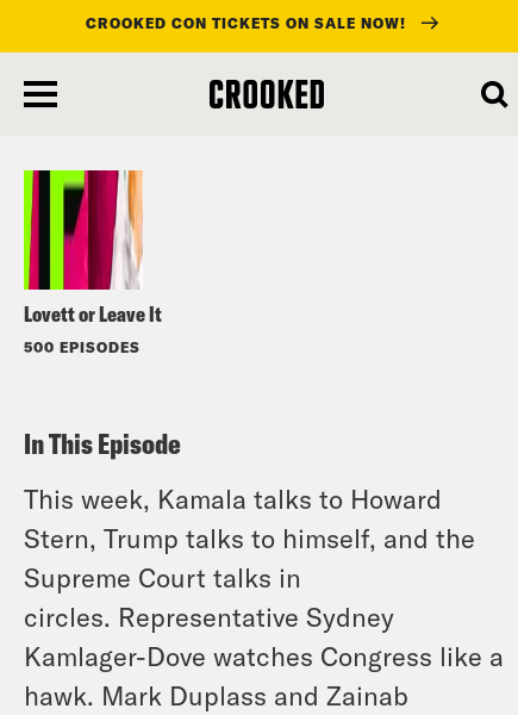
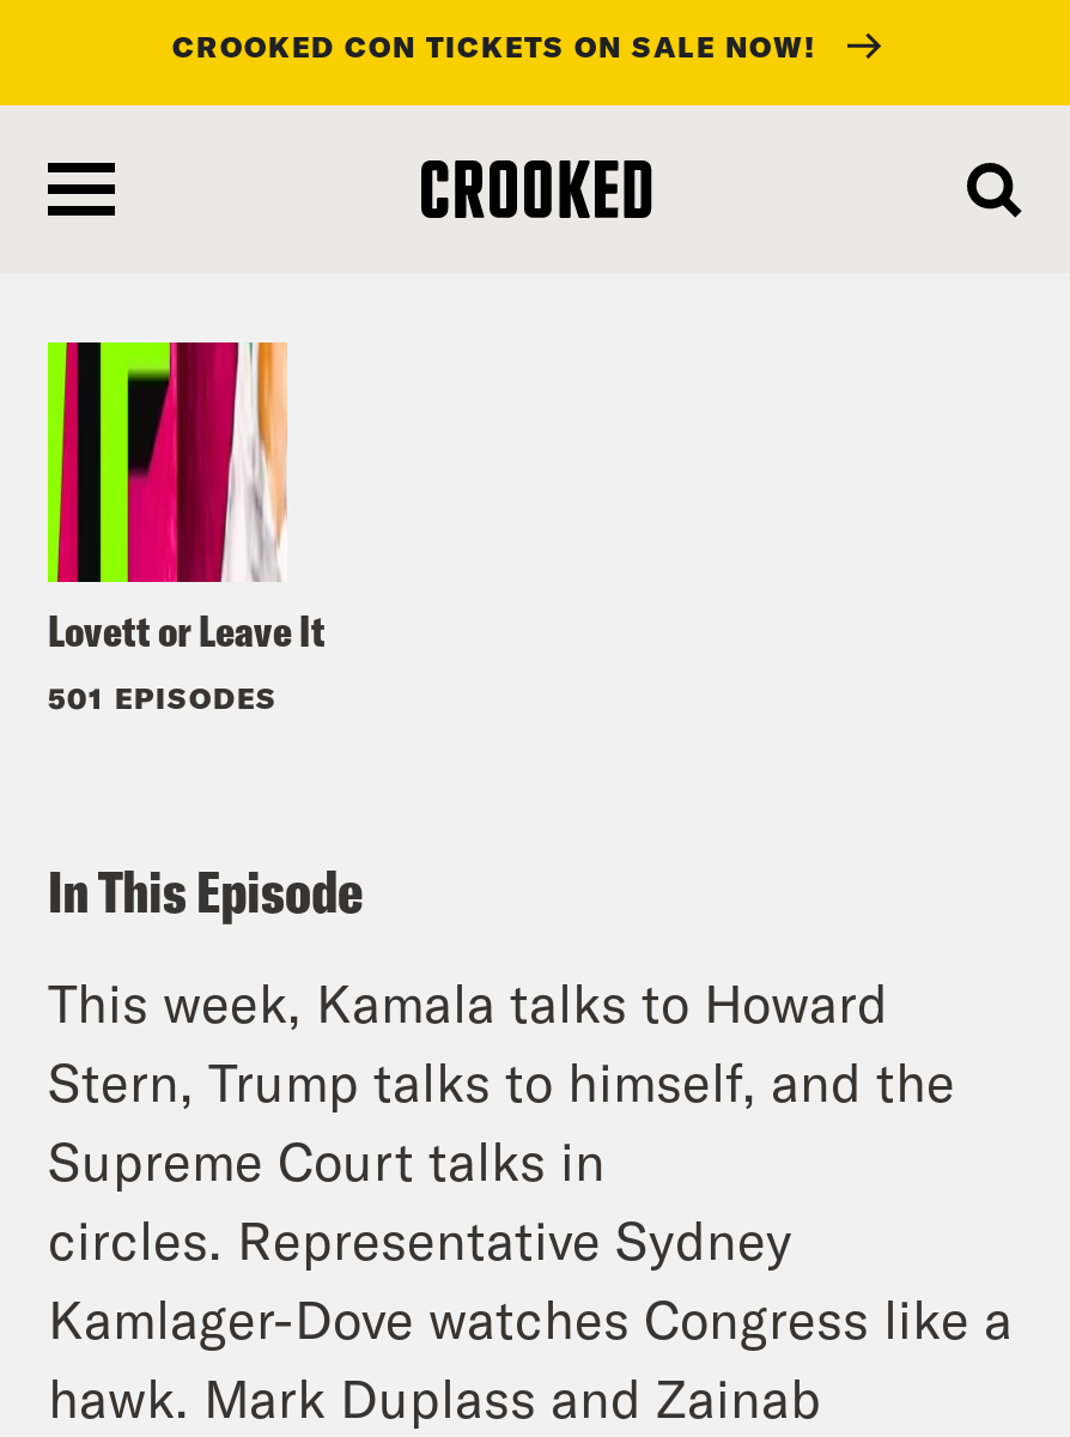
- 500 EPISODES
+ 501 EPISODES
